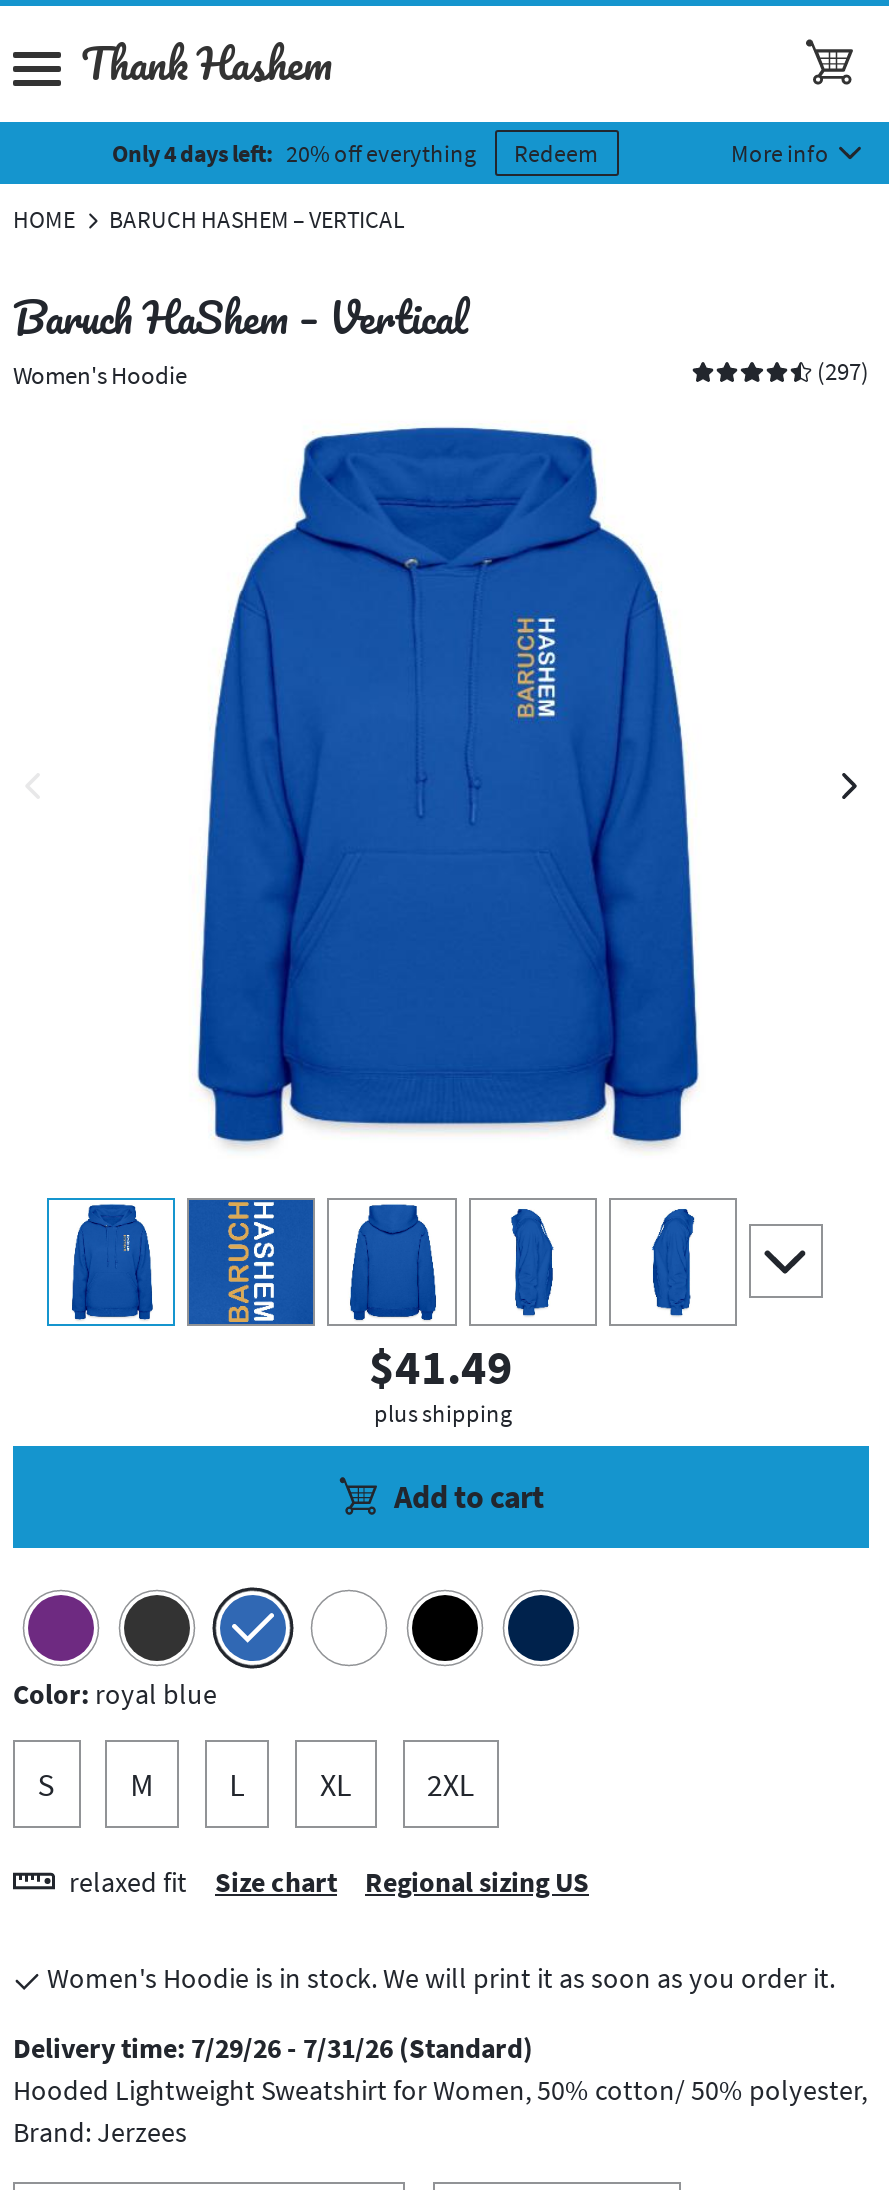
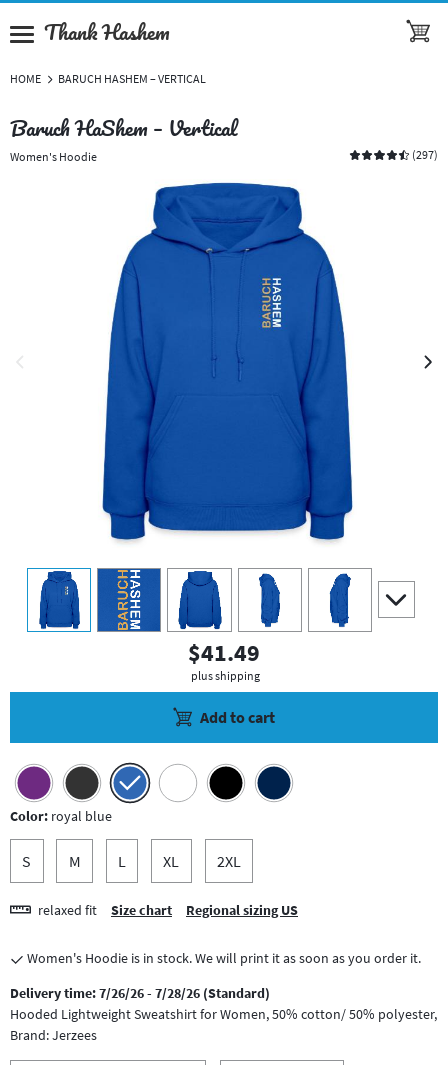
- Only 4 days left: 20% off everything
- Redeem
- More info

- Delivery time: 7/29/26 - 7/31/26 (Standard)
+ Delivery time: 7/26/26 - 7/28/26 (Standard)
